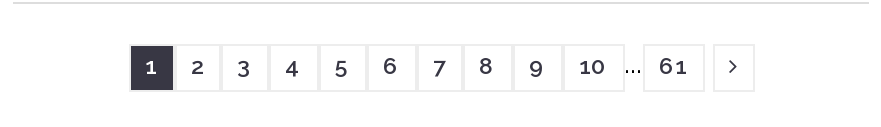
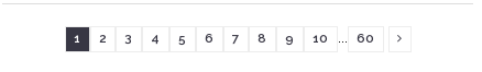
- 61
+ 60
